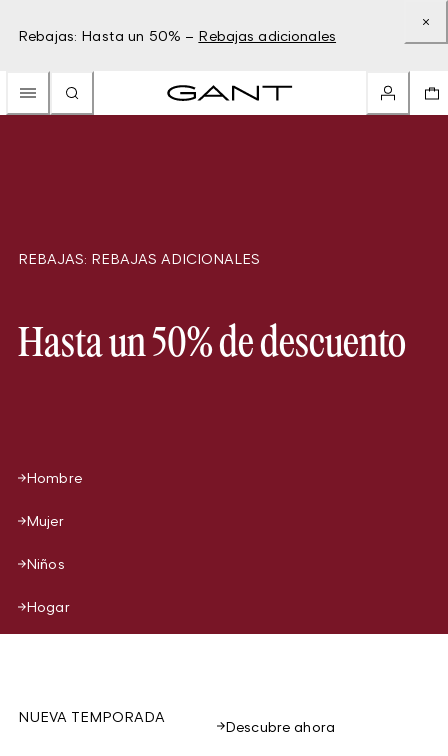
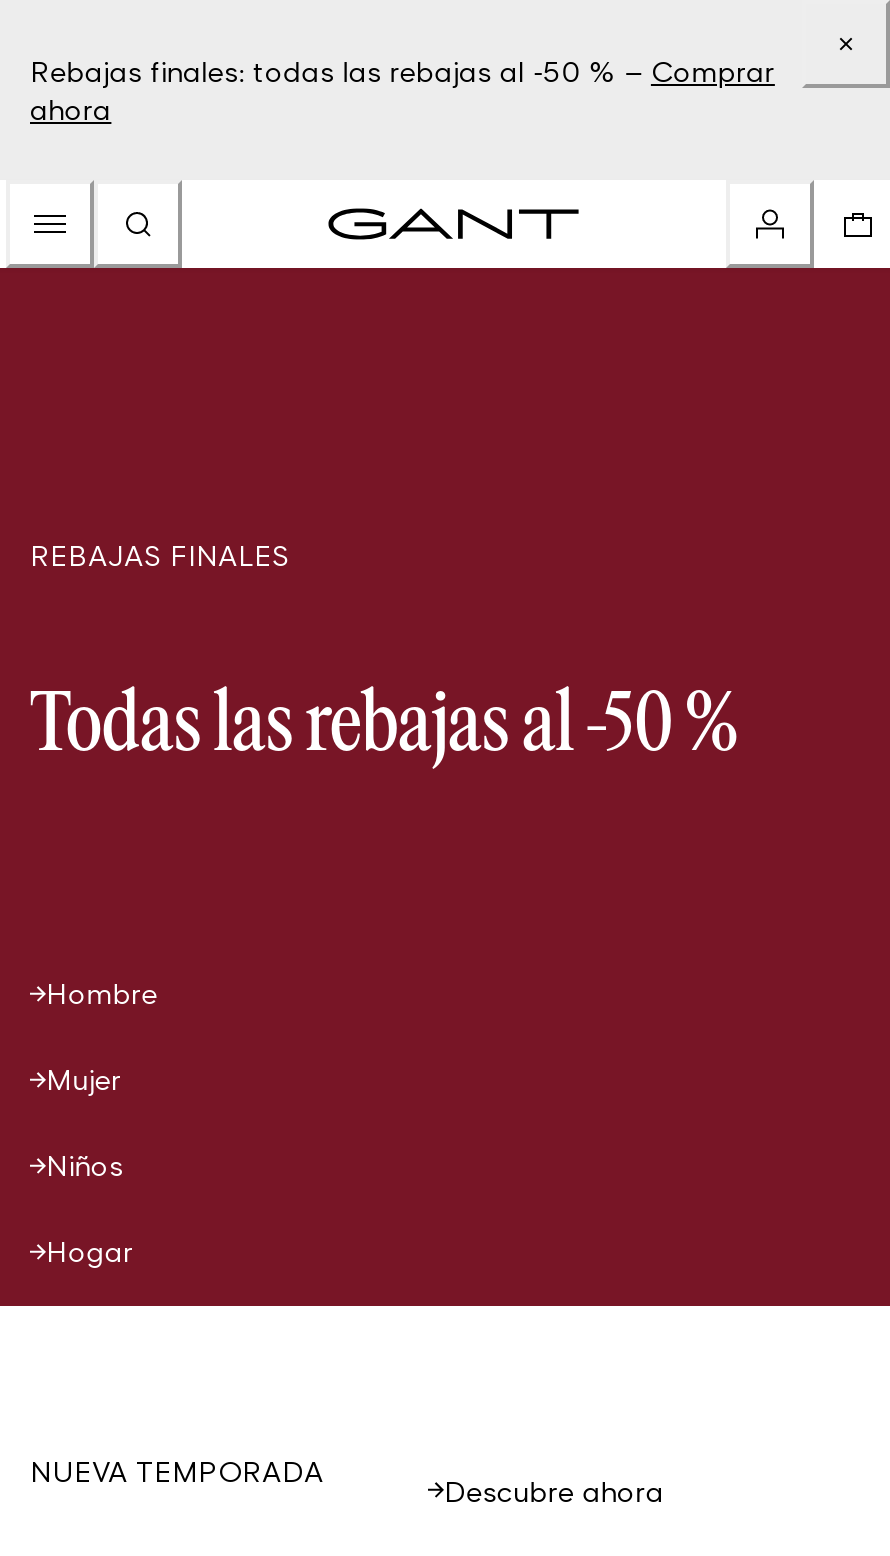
- Rebajas: Hasta un 50% – Rebajas adicionales
+ Rebajas finales: todas las rebajas al -50 % – Comprar
+ ahora

- REBAJAS: REBAJAS ADICIONALES
+ REBAJAS FINALES

- Hasta un 50% de descuento
+ Todas las rebajas al -50 %
